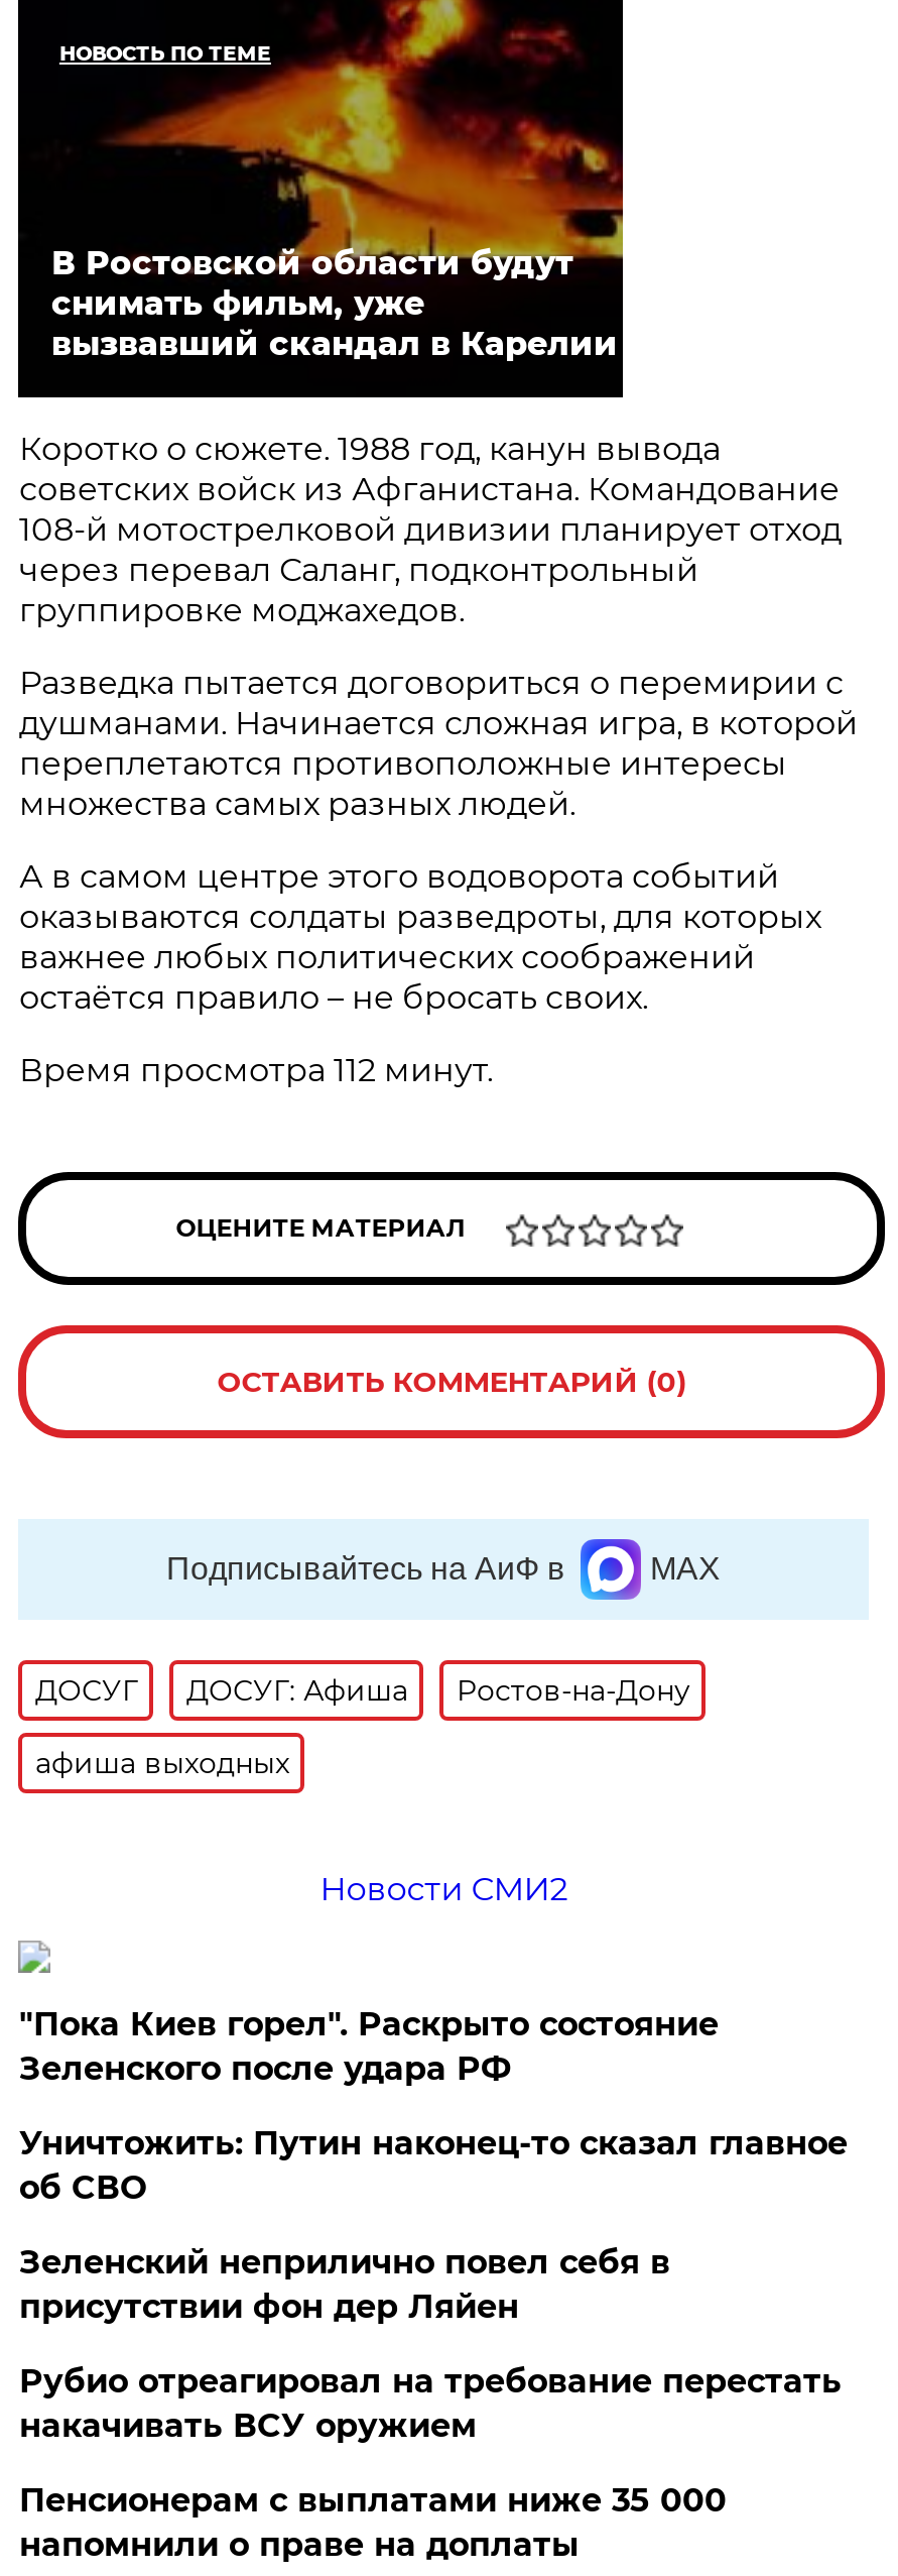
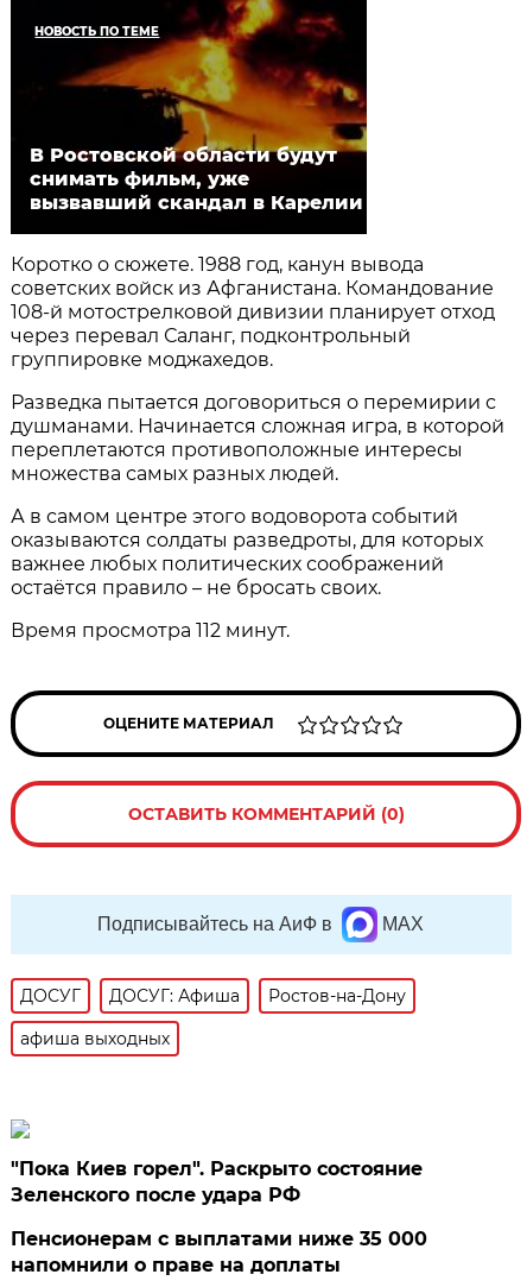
- Новости СМИ2

- Уничтожить: Путин наконец-то сказал главное
- об СВО
- Зеленский неприлично повел cебя в
- присутствии фон дер Ляйен
- Рубио отреагировал на требование перестать
- накачивать ВСУ оружием
